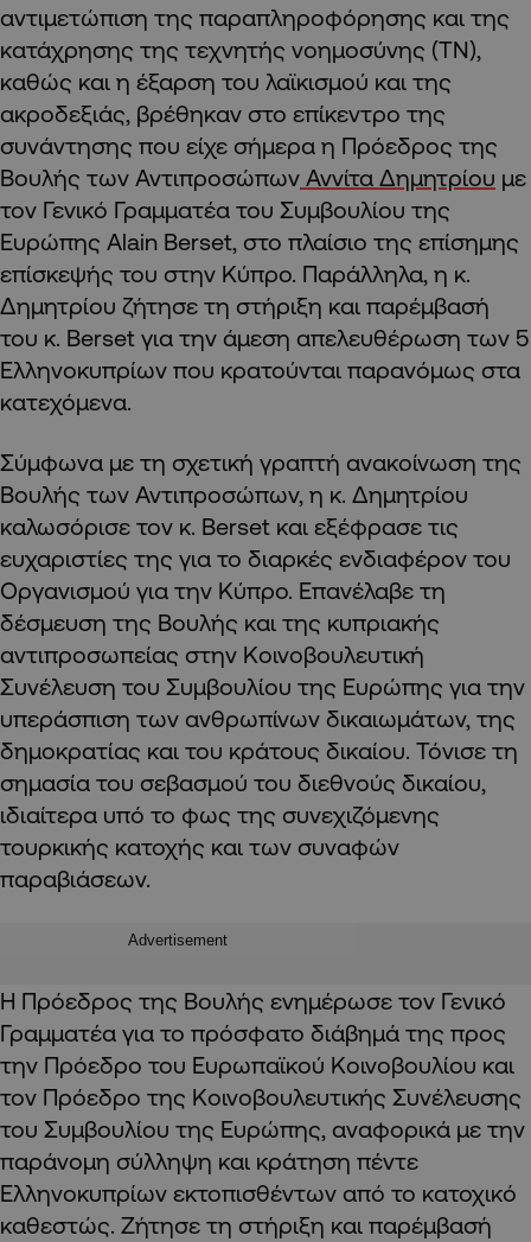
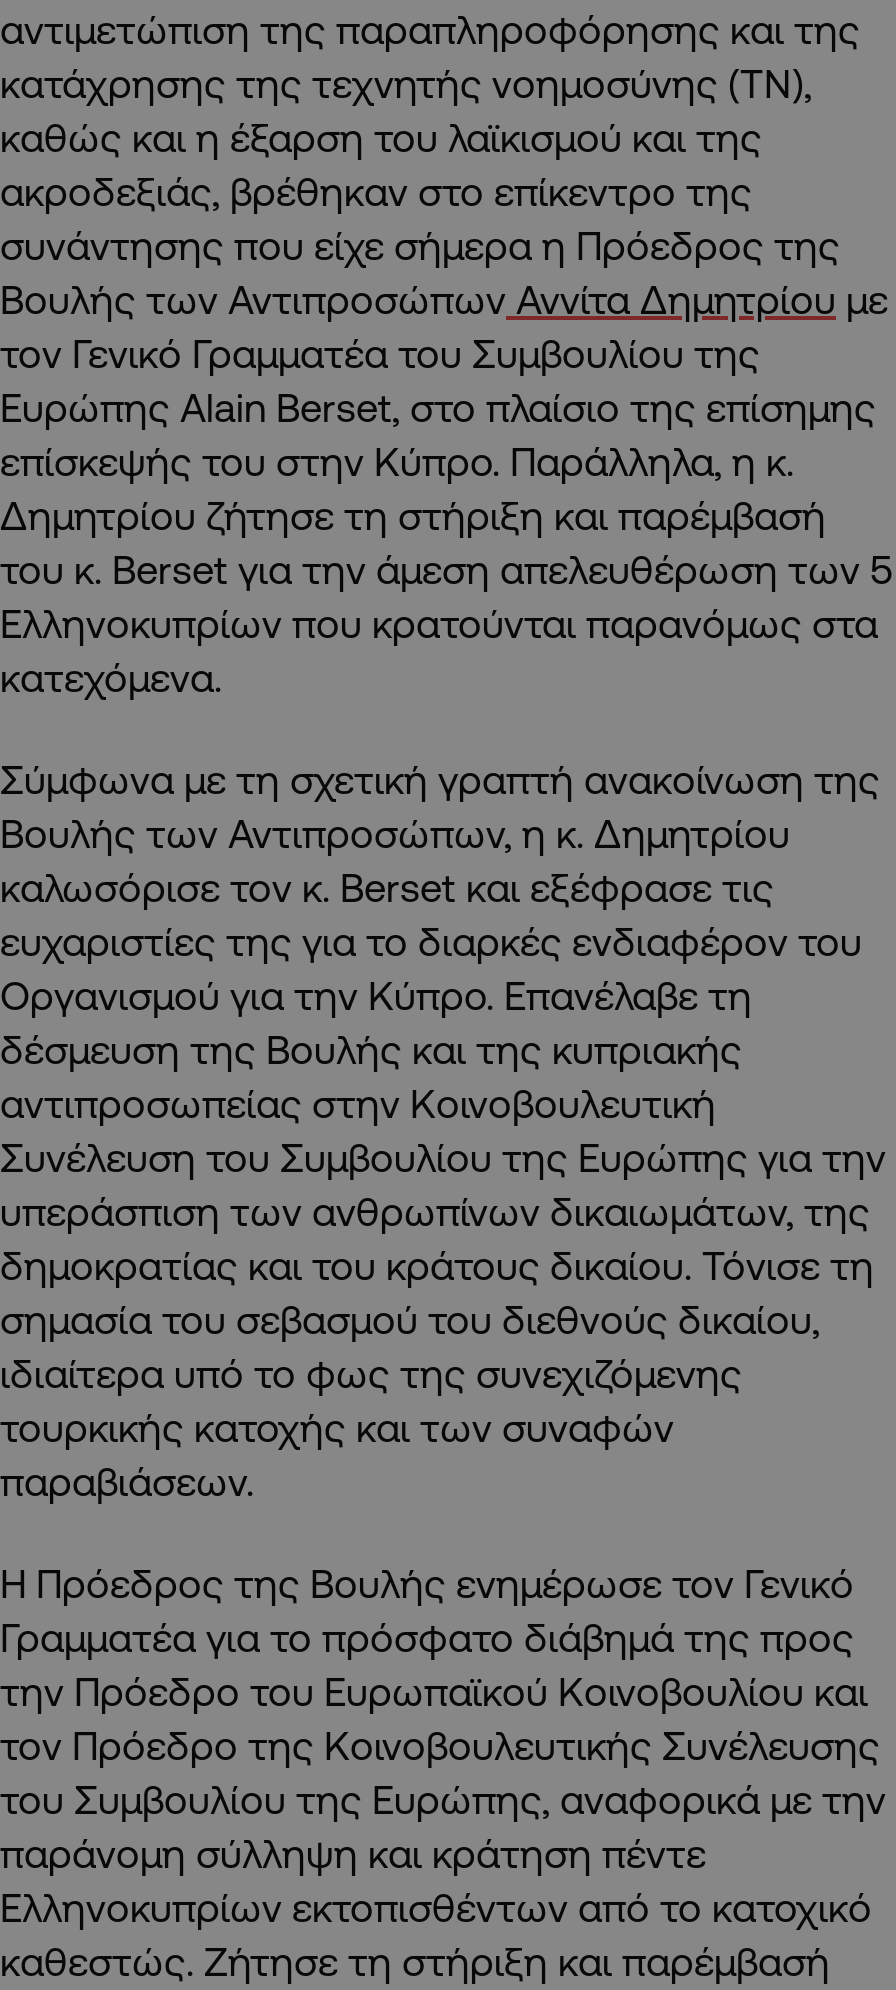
- Advertisement
